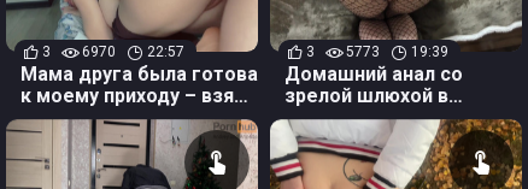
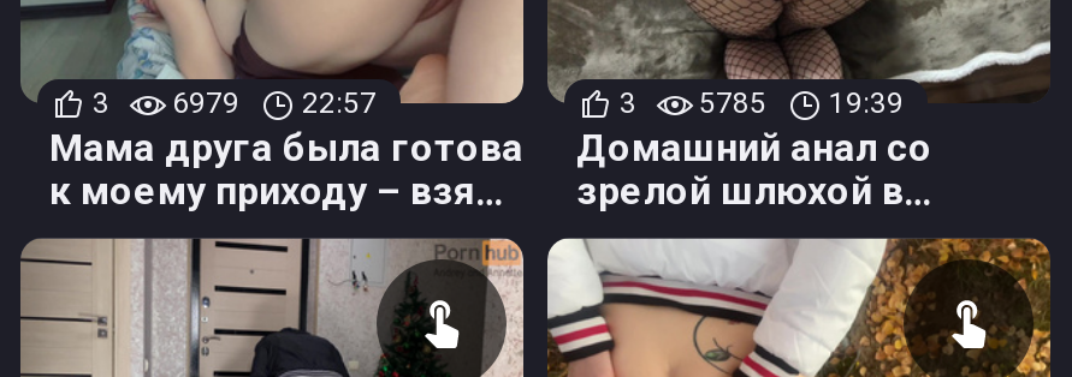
- 3 6970 22:57
+ 3 6979 22:57

- 3 5773 19:39
+ 3 5785 19:39
